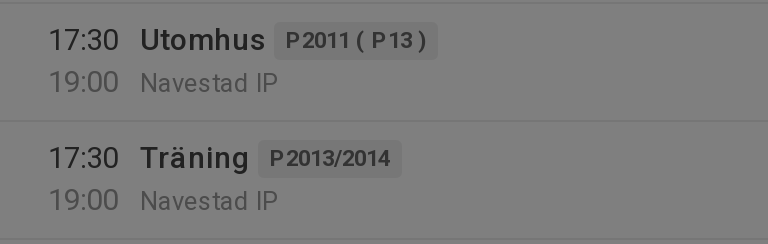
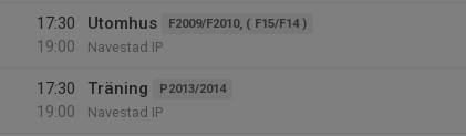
- 17:30 Utomhus P2011 ( P13 )
+ 17:30 Utomhus F2009/F2010, ( F15/F14 )
